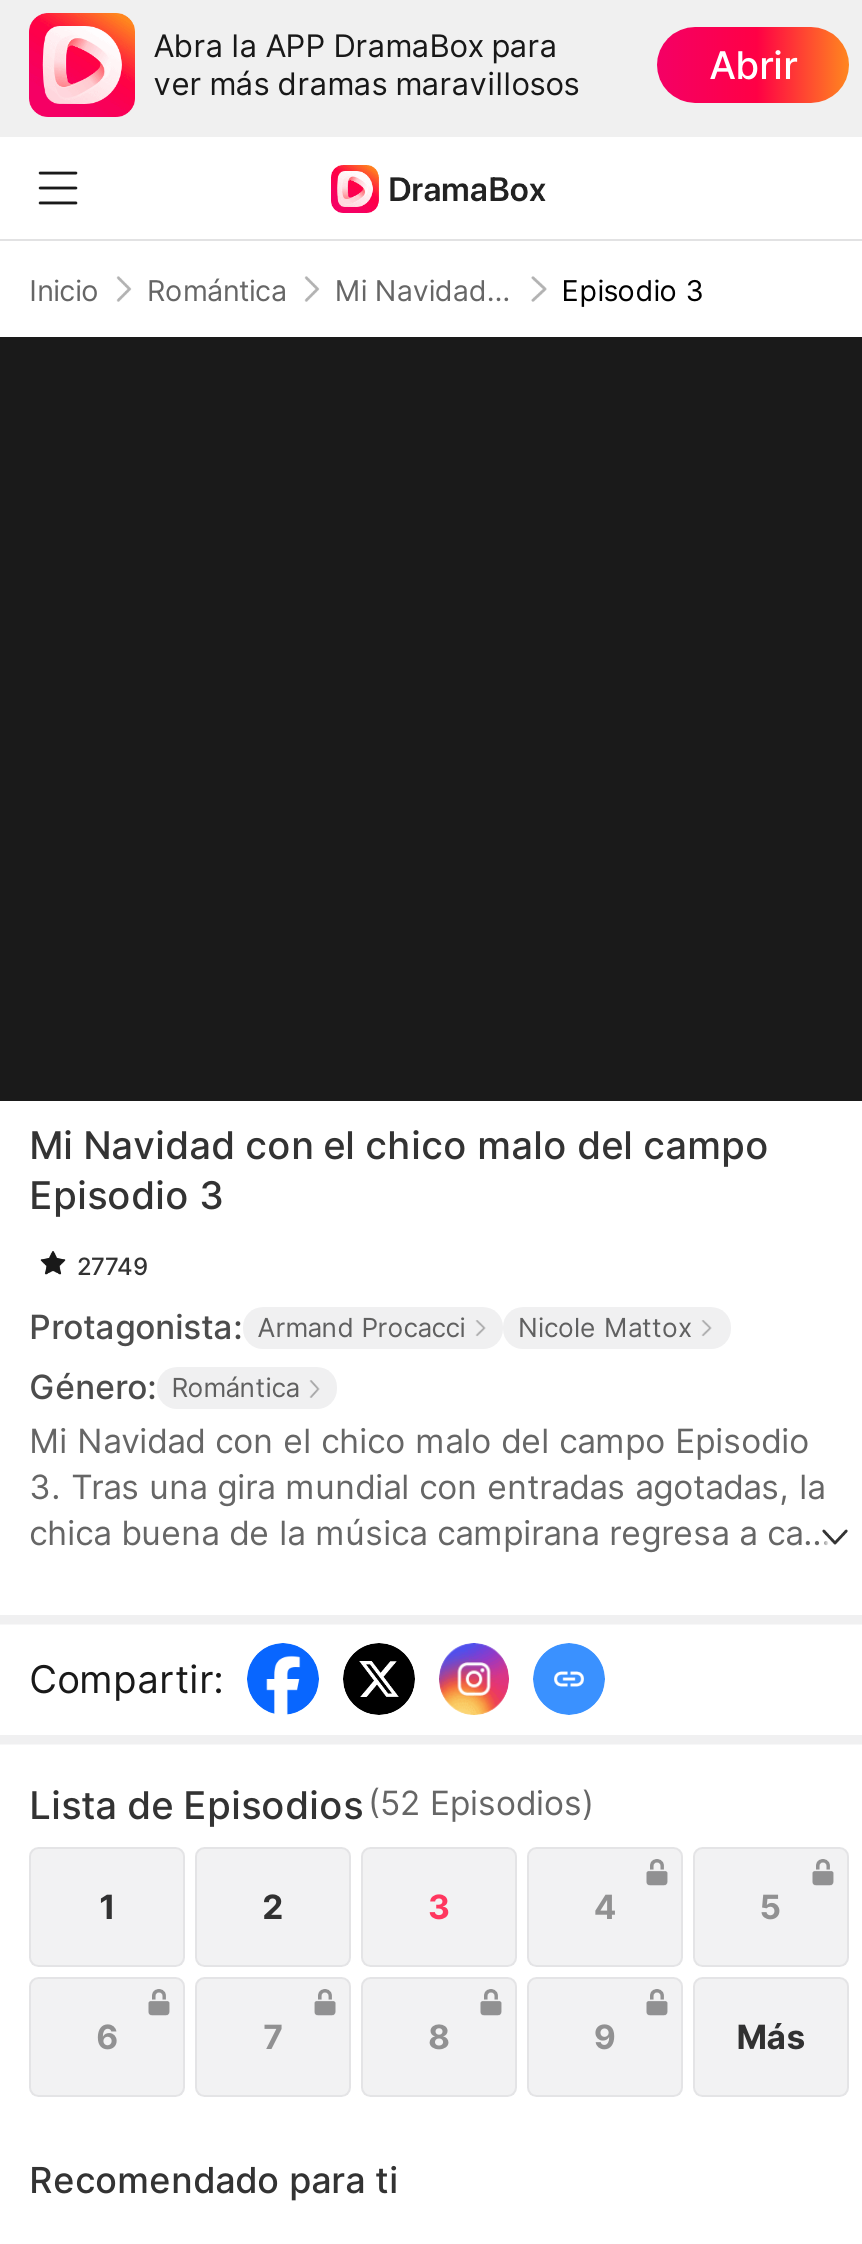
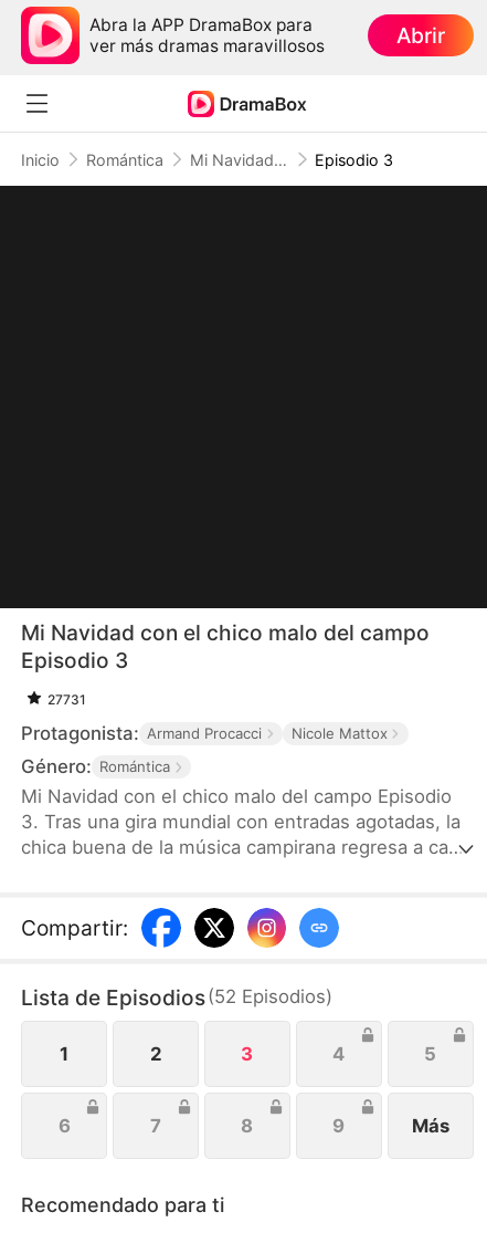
- 27749
+ 27731
